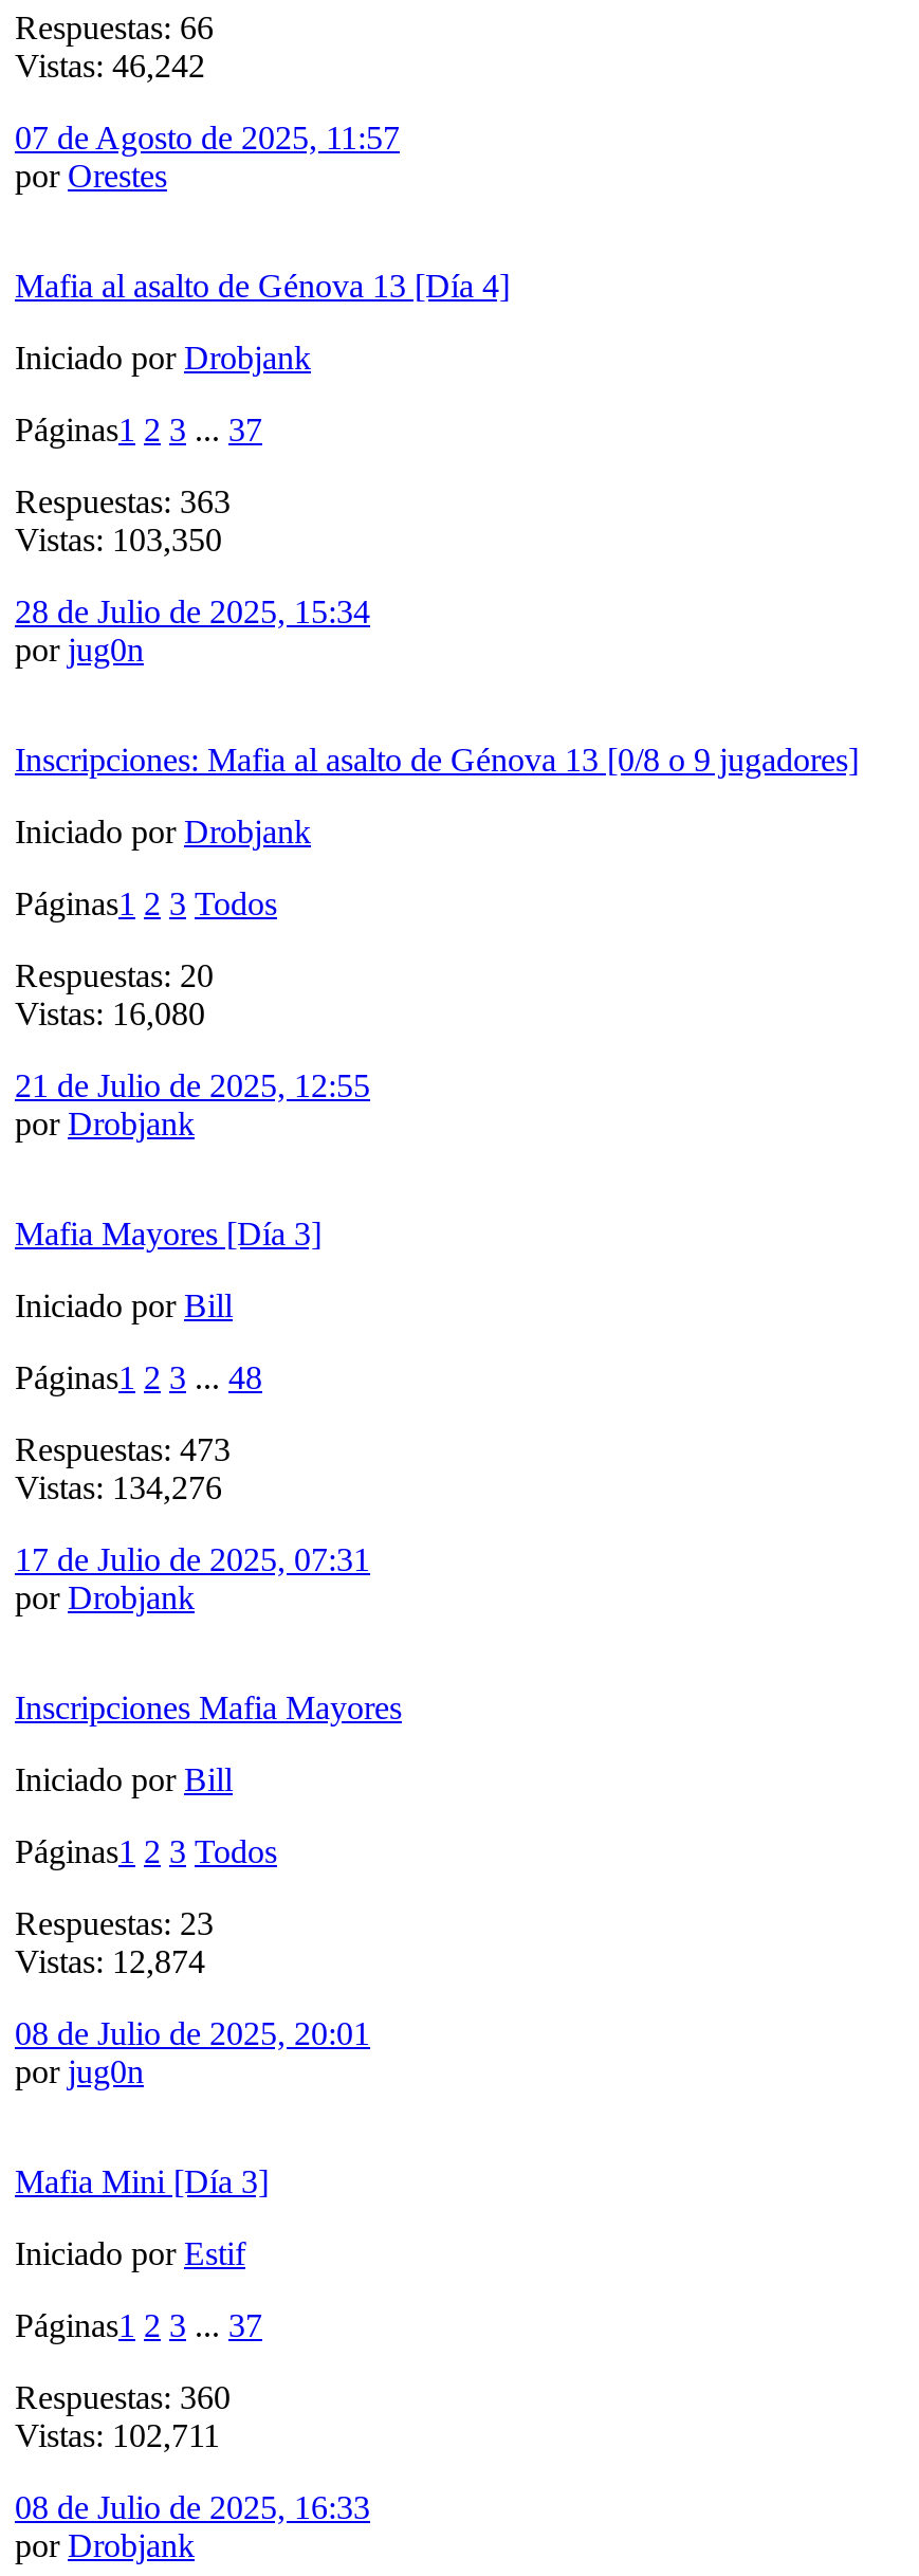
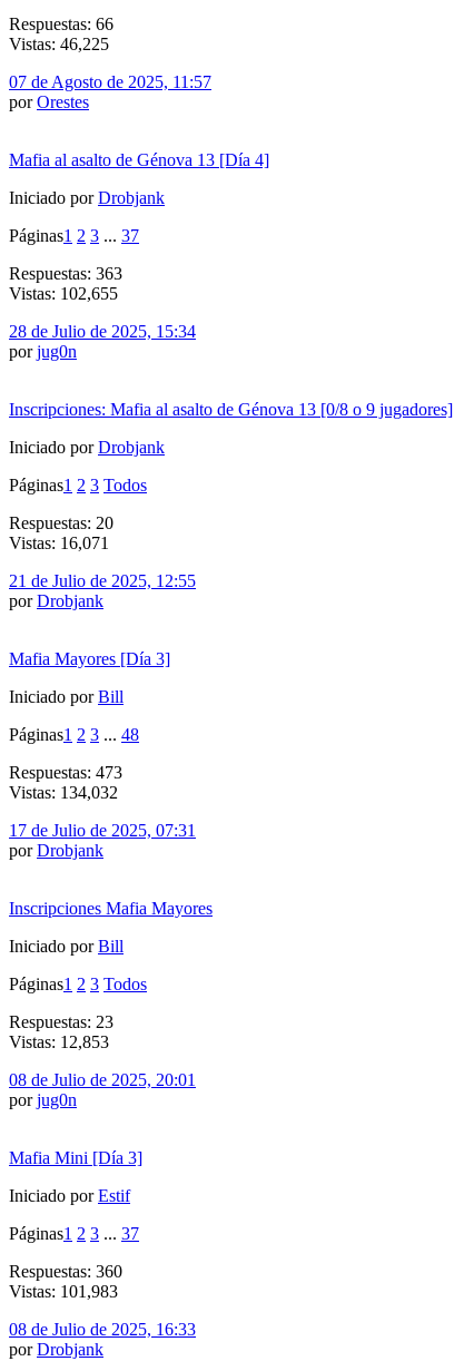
- Vistas: 46,242
+ Vistas: 46,225

- Vistas: 103,350
+ Vistas: 102,655

- Vistas: 16,080
+ Vistas: 16,071

- Vistas: 134,276
+ Vistas: 134,032

- Vistas: 12,874
+ Vistas: 12,853

- Vistas: 102,711
+ Vistas: 101,983
